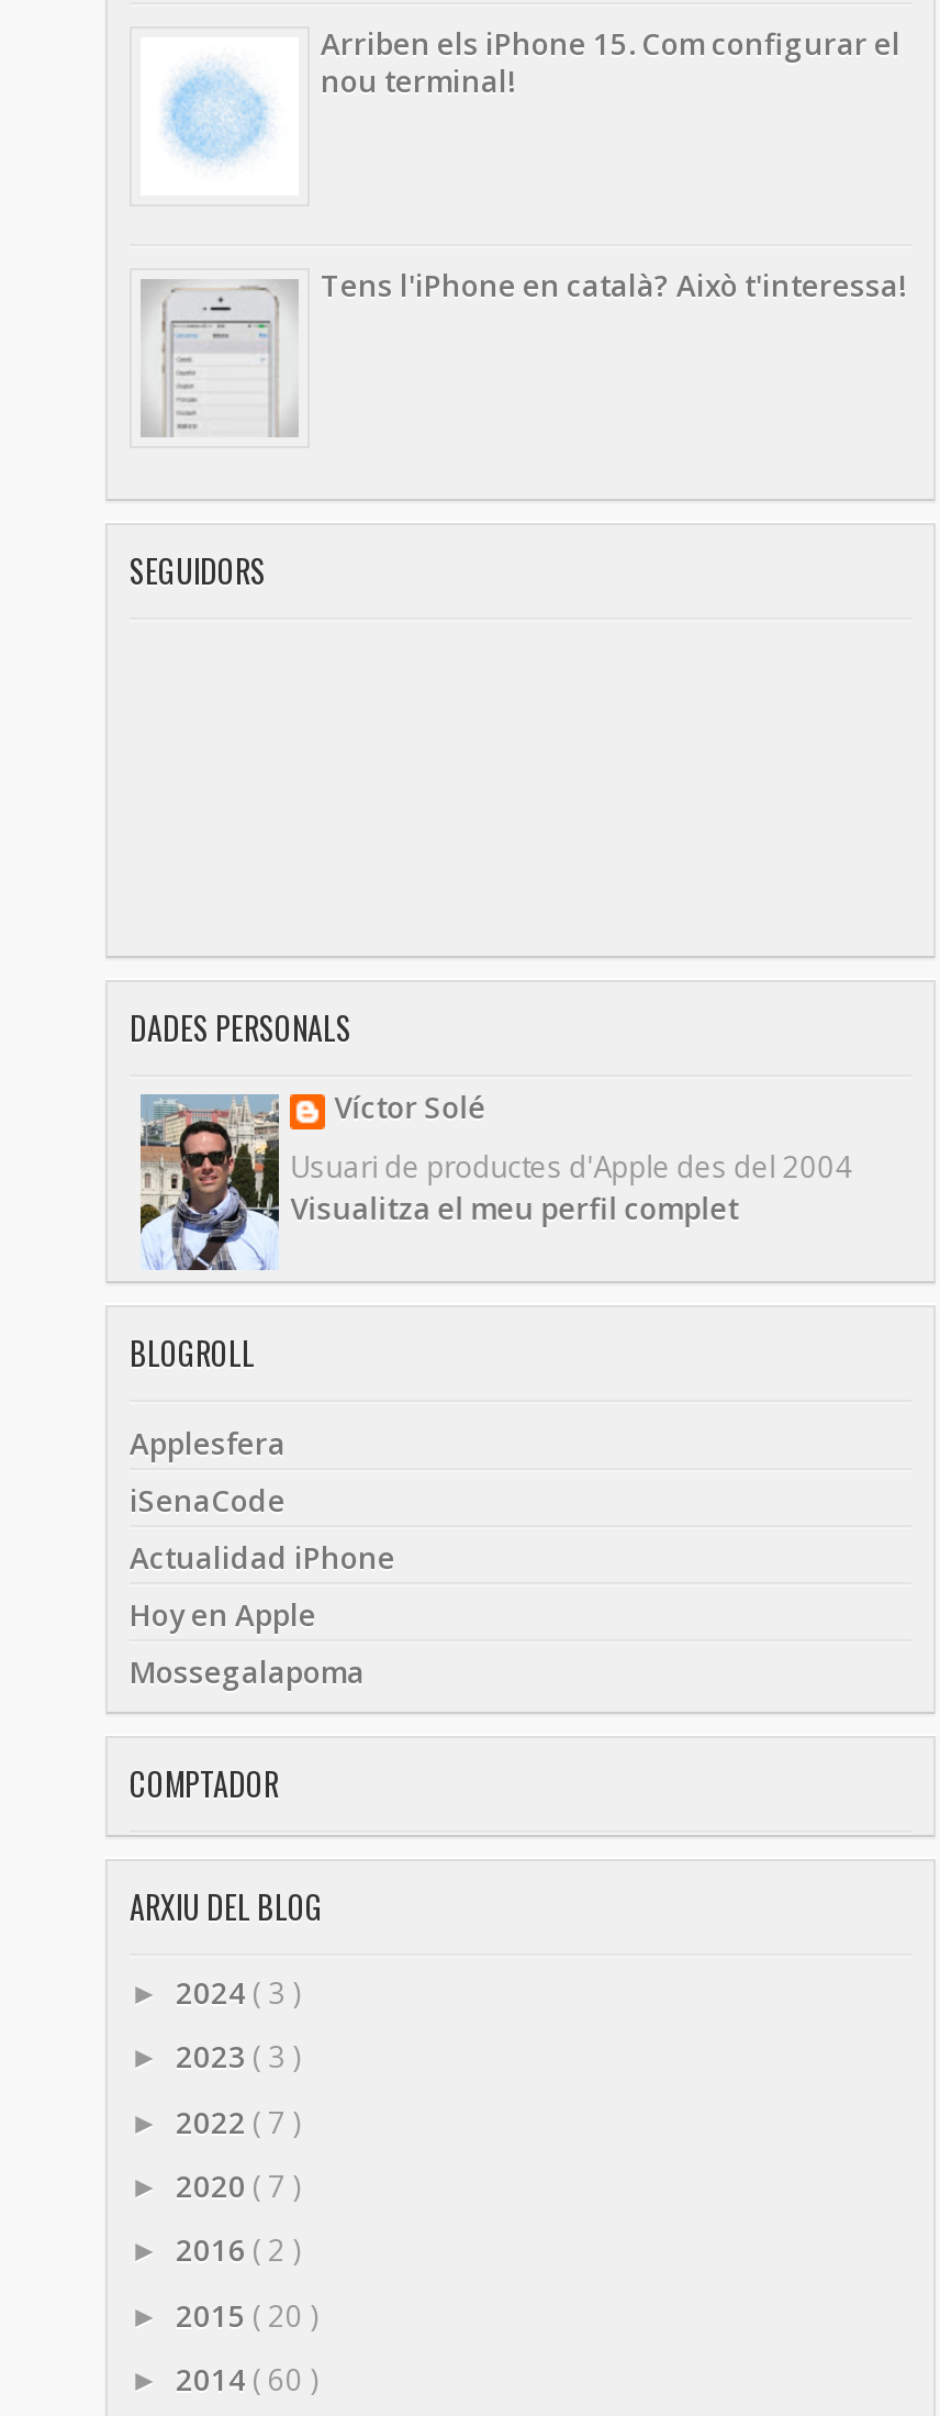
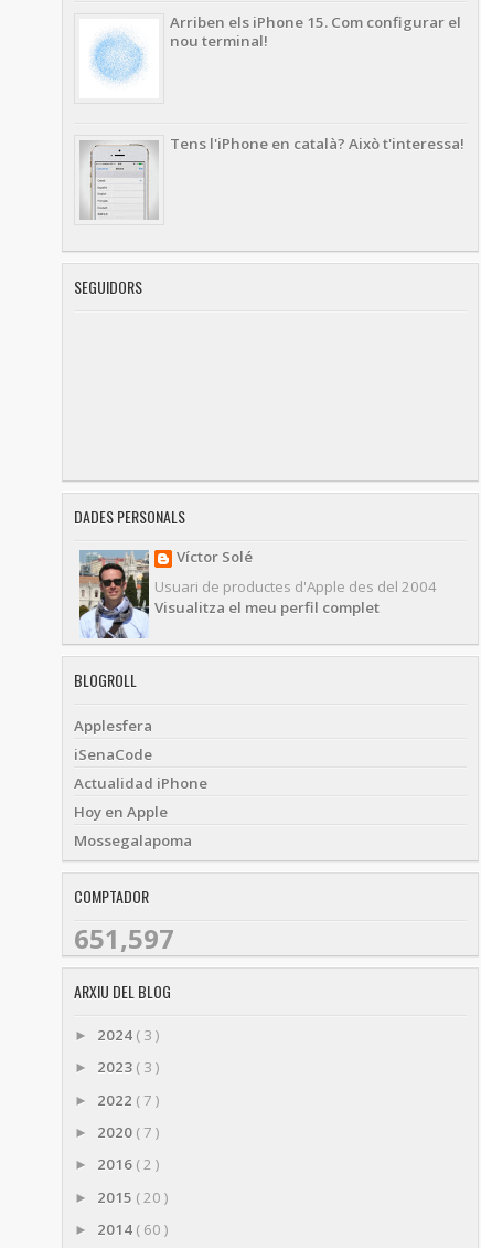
+ 651,597
